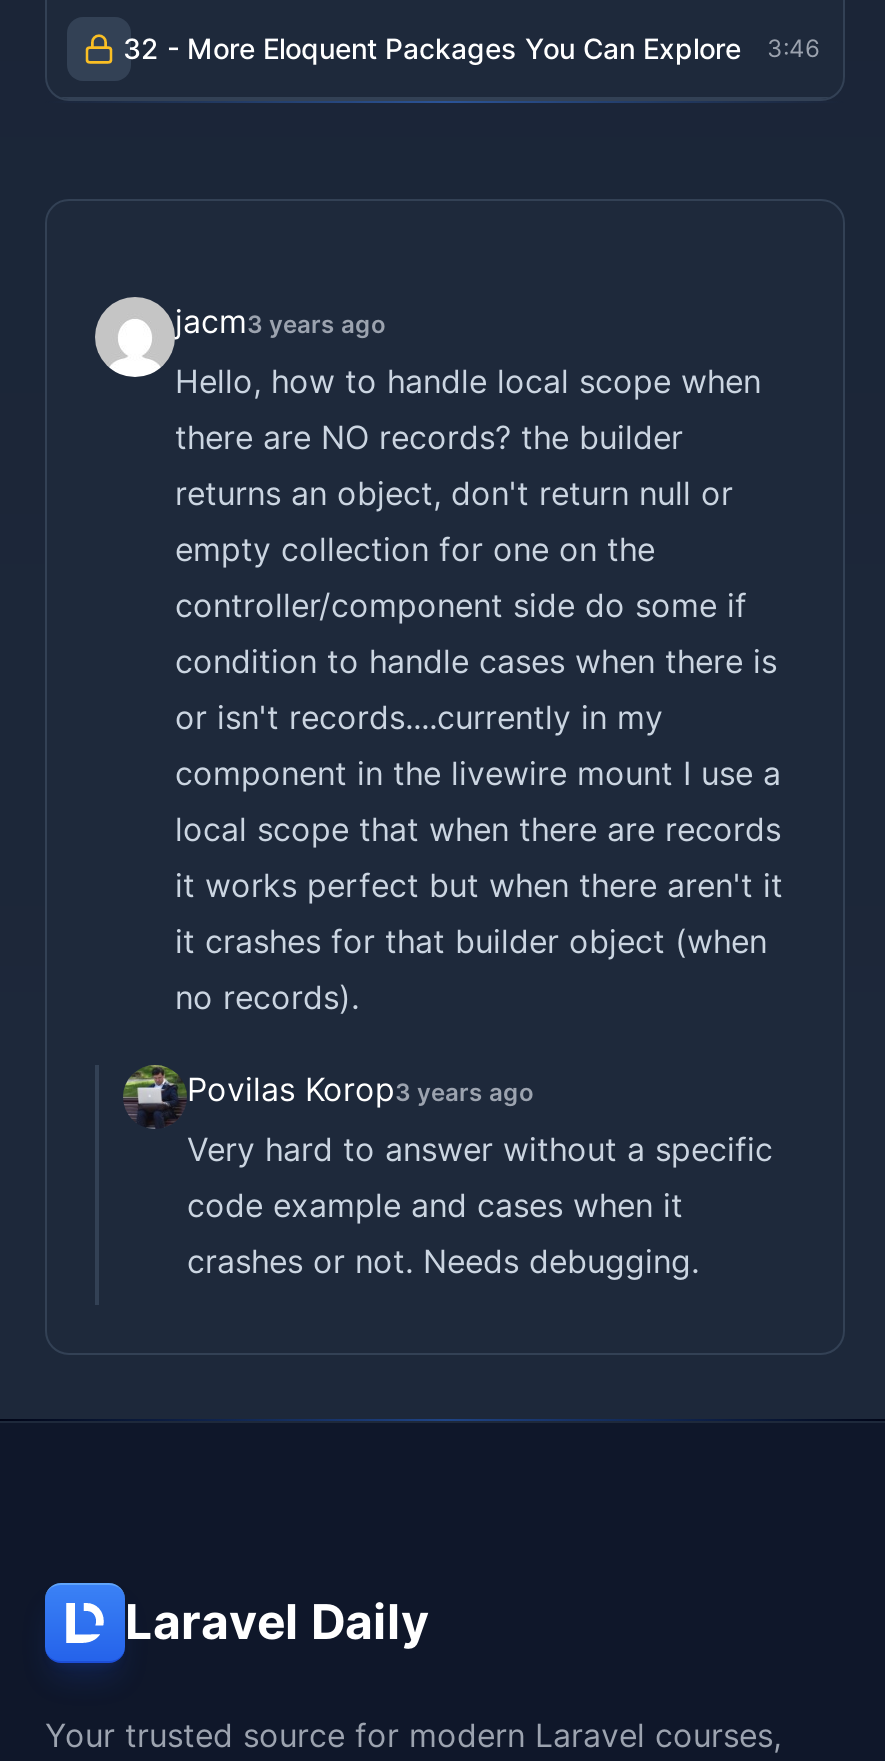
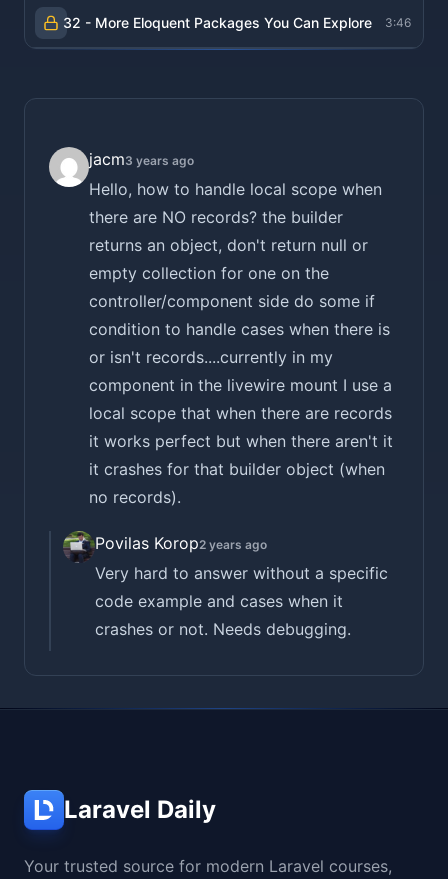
- Povilas Korop3 years ago
+ Povilas Korop2 years ago
